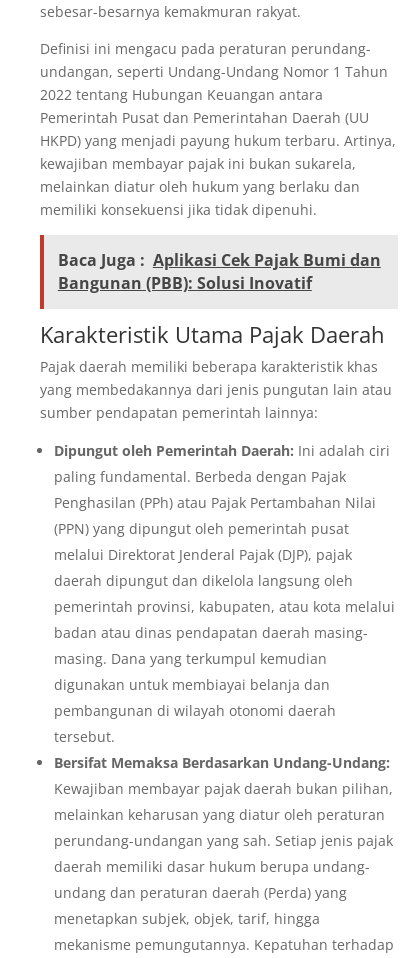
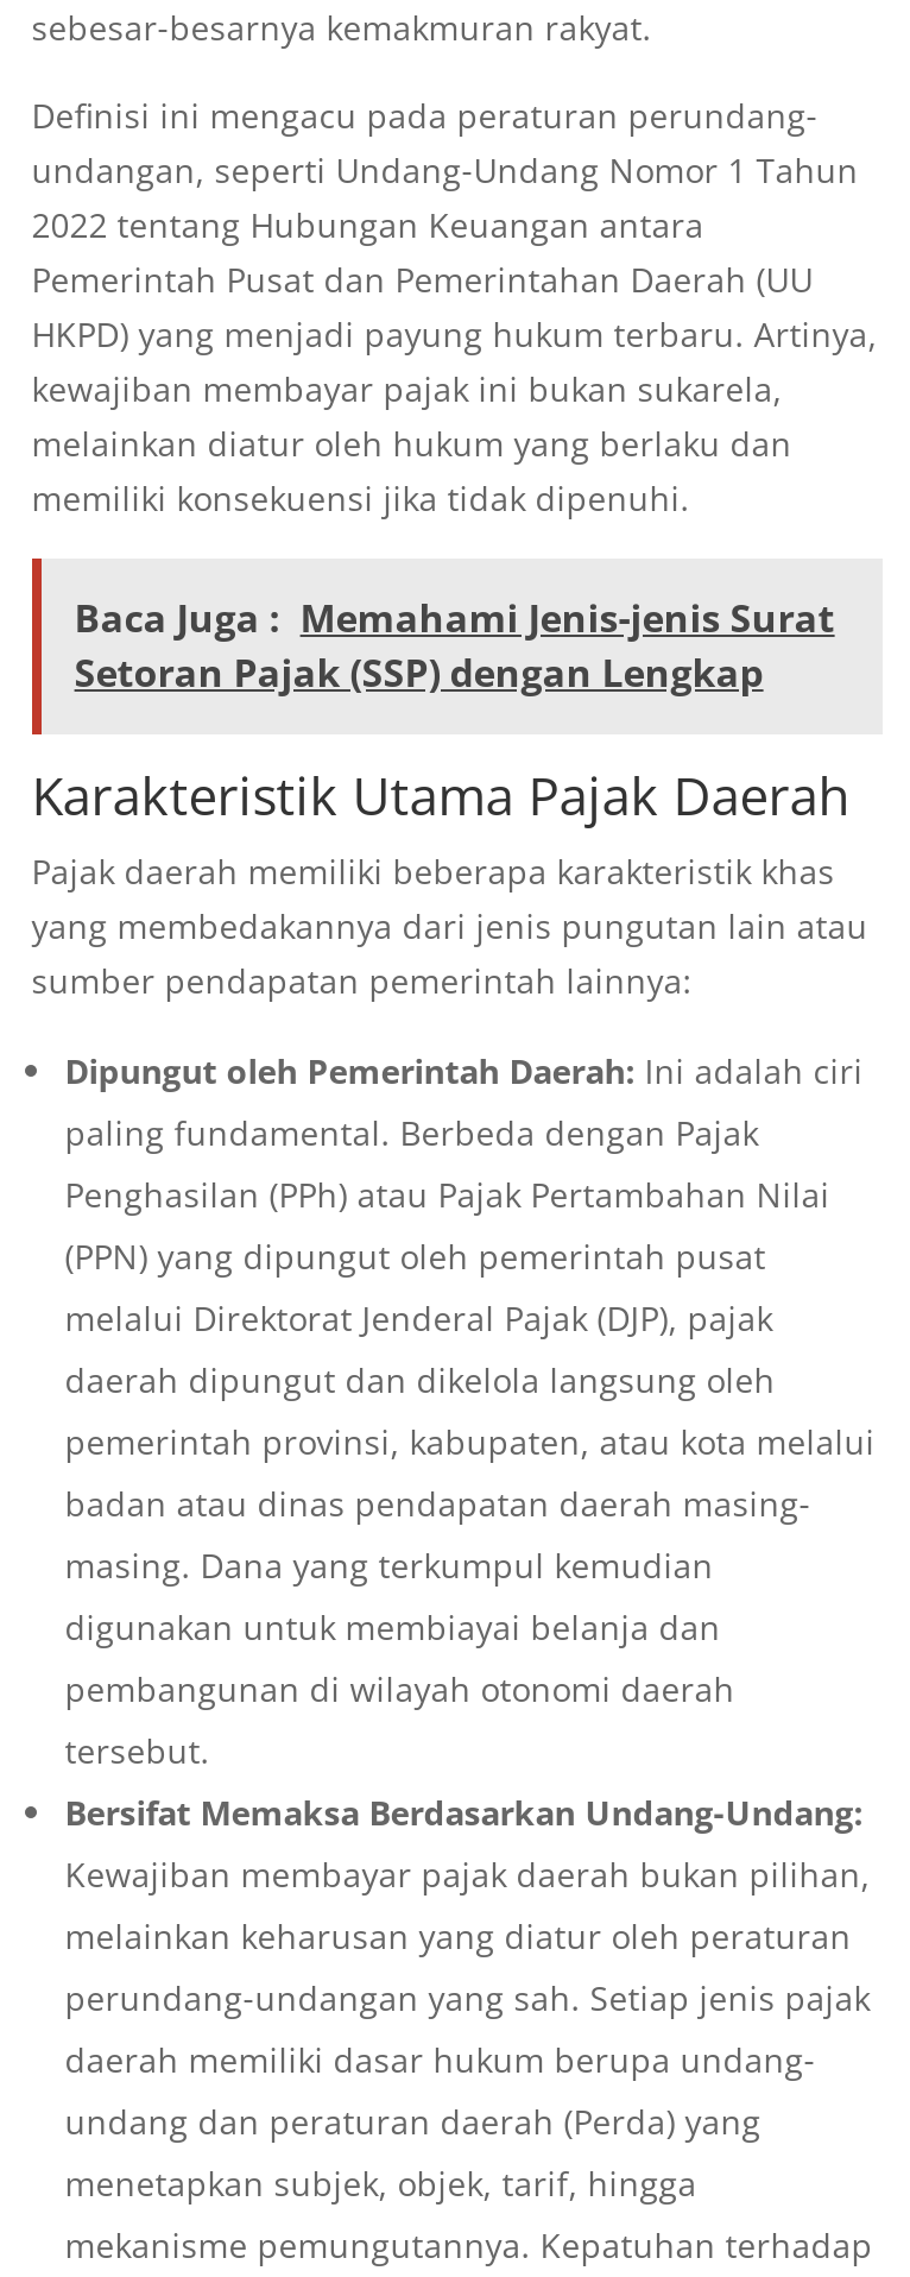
- Baca Juga : Aplikasi Cek Pajak Bumi dan
- Bangunan (PBB): Solusi Inovatif
+ Baca Juga : Memahami Jenis-jenis Surat
+ Setoran Pajak (SSP) dengan Lengkap
